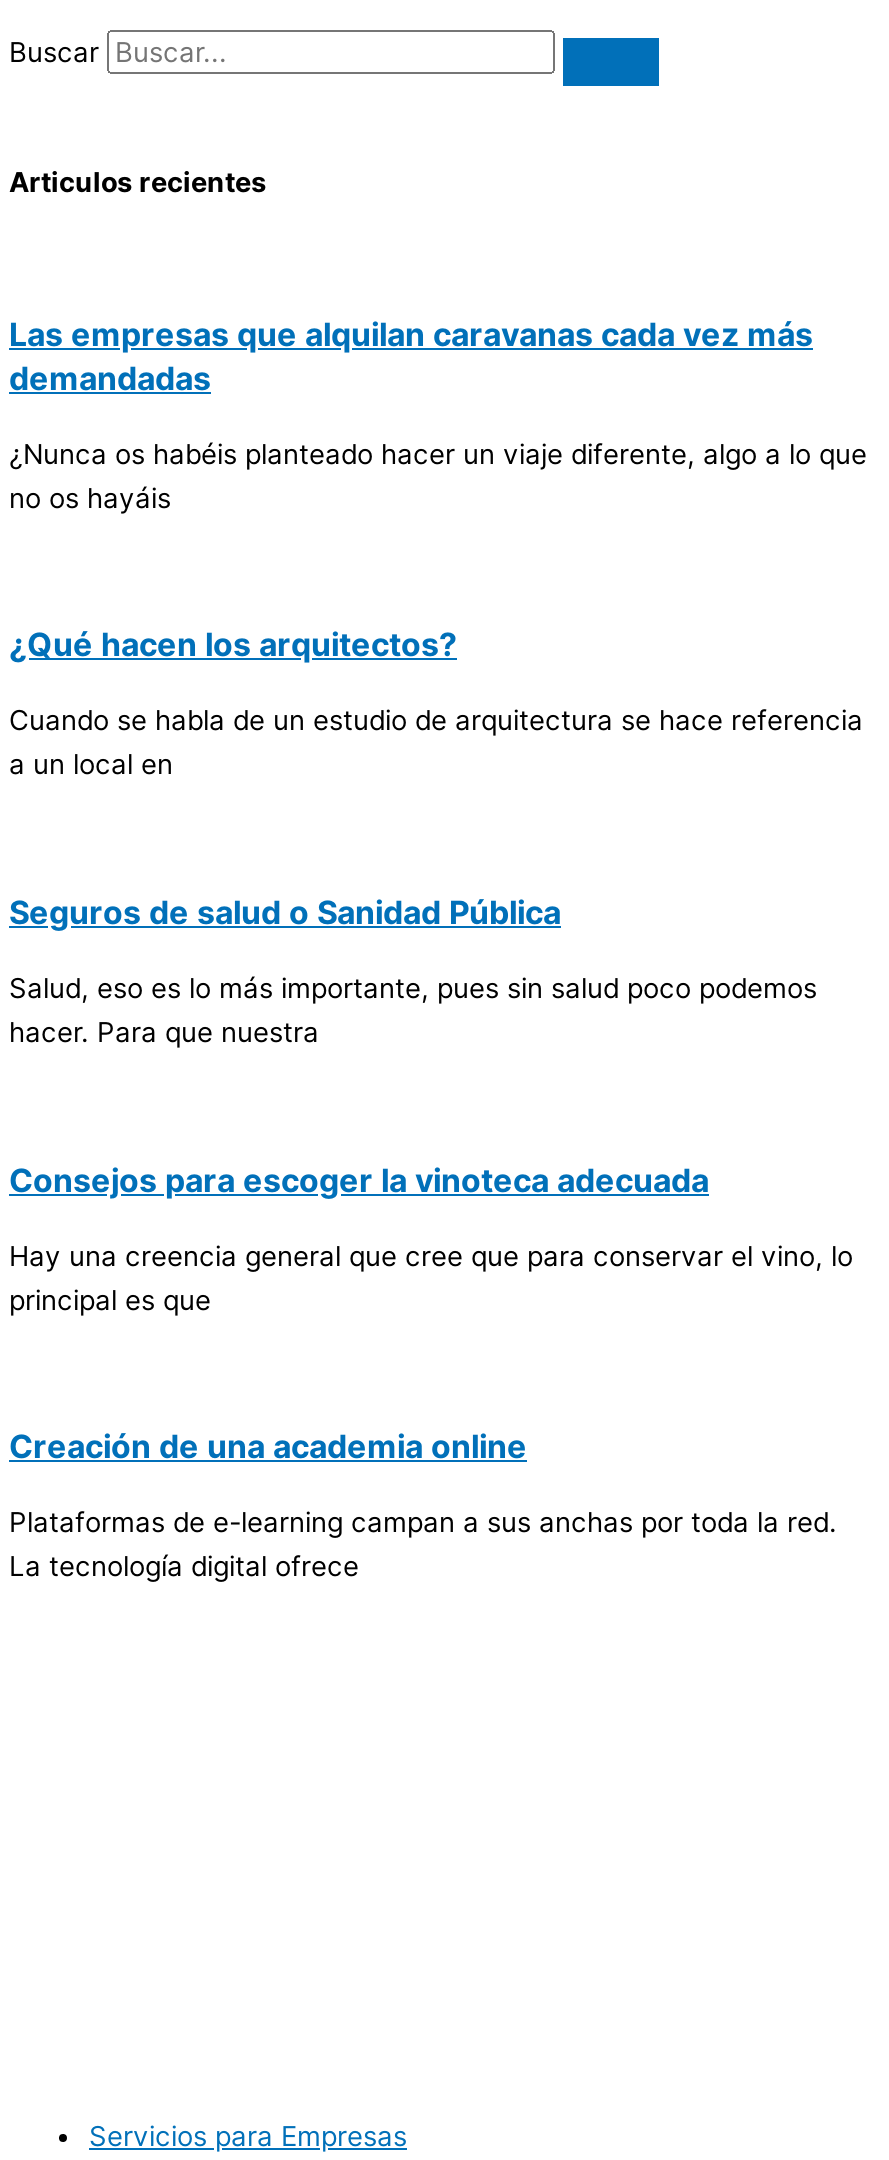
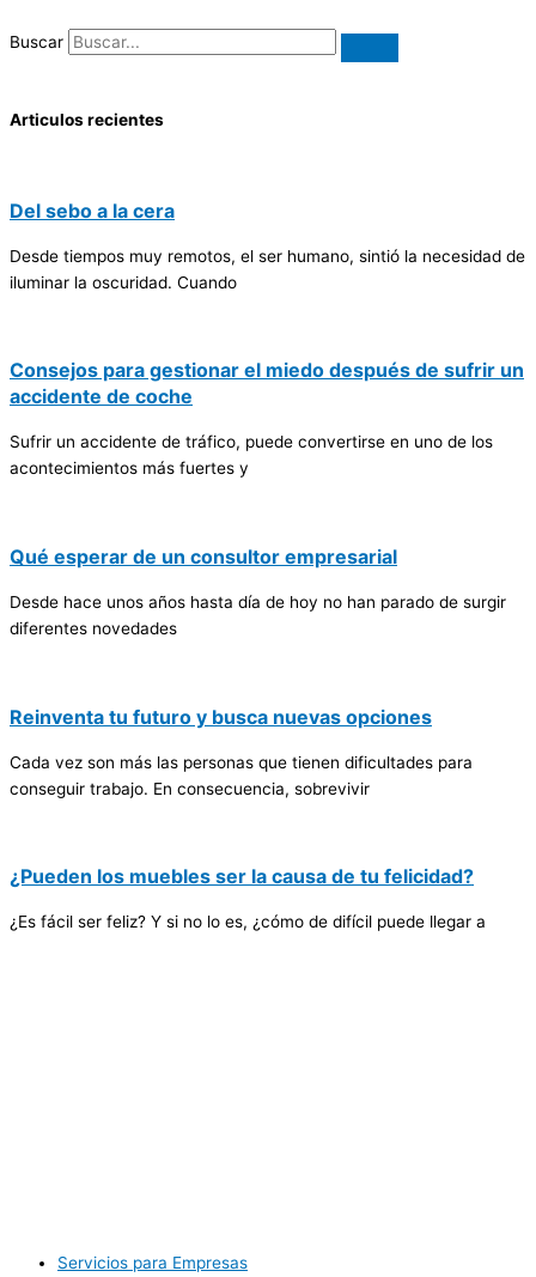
- Las empresas que alquilan caravanas cada vez más
- demandadas
+ Del sebo a la cera

- ¿Nunca os habéis planteado hacer un viaje diferente, algo a lo que
- no os hayáis
+ Desde tiempos muy remotos, el ser humano, sintió la necesidad de
+ iluminar la oscuridad. Cuando

- ¿Qué hacen los arquitectos?
+ Consejos para gestionar el miedo después de sufrir un
+ accidente de coche

- Cuando se habla de un estudio de arquitectura se hace referencia
- a un local en
+ Sufrir un accidente de tráfico, puede convertirse en uno de los
+ acontecimientos más fuertes y

- Seguros de salud o Sanidad Pública
+ Qué esperar de un consultor empresarial

- Salud, eso es lo más importante, pues sin salud poco podemos
- hacer. Para que nuestra
+ Desde hace unos años hasta día de hoy no han parado de surgir
+ diferentes novedades

- Consejos para escoger la vinoteca adecuada
+ Reinventa tu futuro y busca nuevas opciones

- Hay una creencia general que cree que para conservar el vino, lo
- principal es que
+ Cada vez son más las personas que tienen dificultades para
+ conseguir trabajo. En consecuencia, sobrevivir

- Creación de una academia online
+ ¿Pueden los muebles ser la causa de tu felicidad?

- Plataformas de e-learning campan a sus anchas por toda la red.
- La tecnología digital ofrece
+ ¿Es fácil ser feliz? Y si no lo es, ¿cómo de difícil puede llegar a
